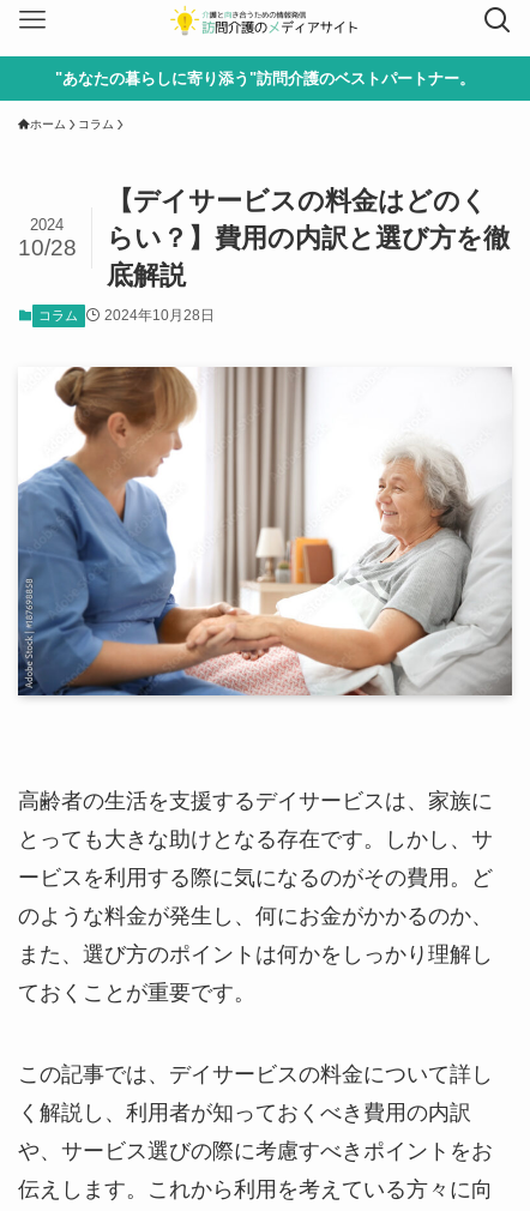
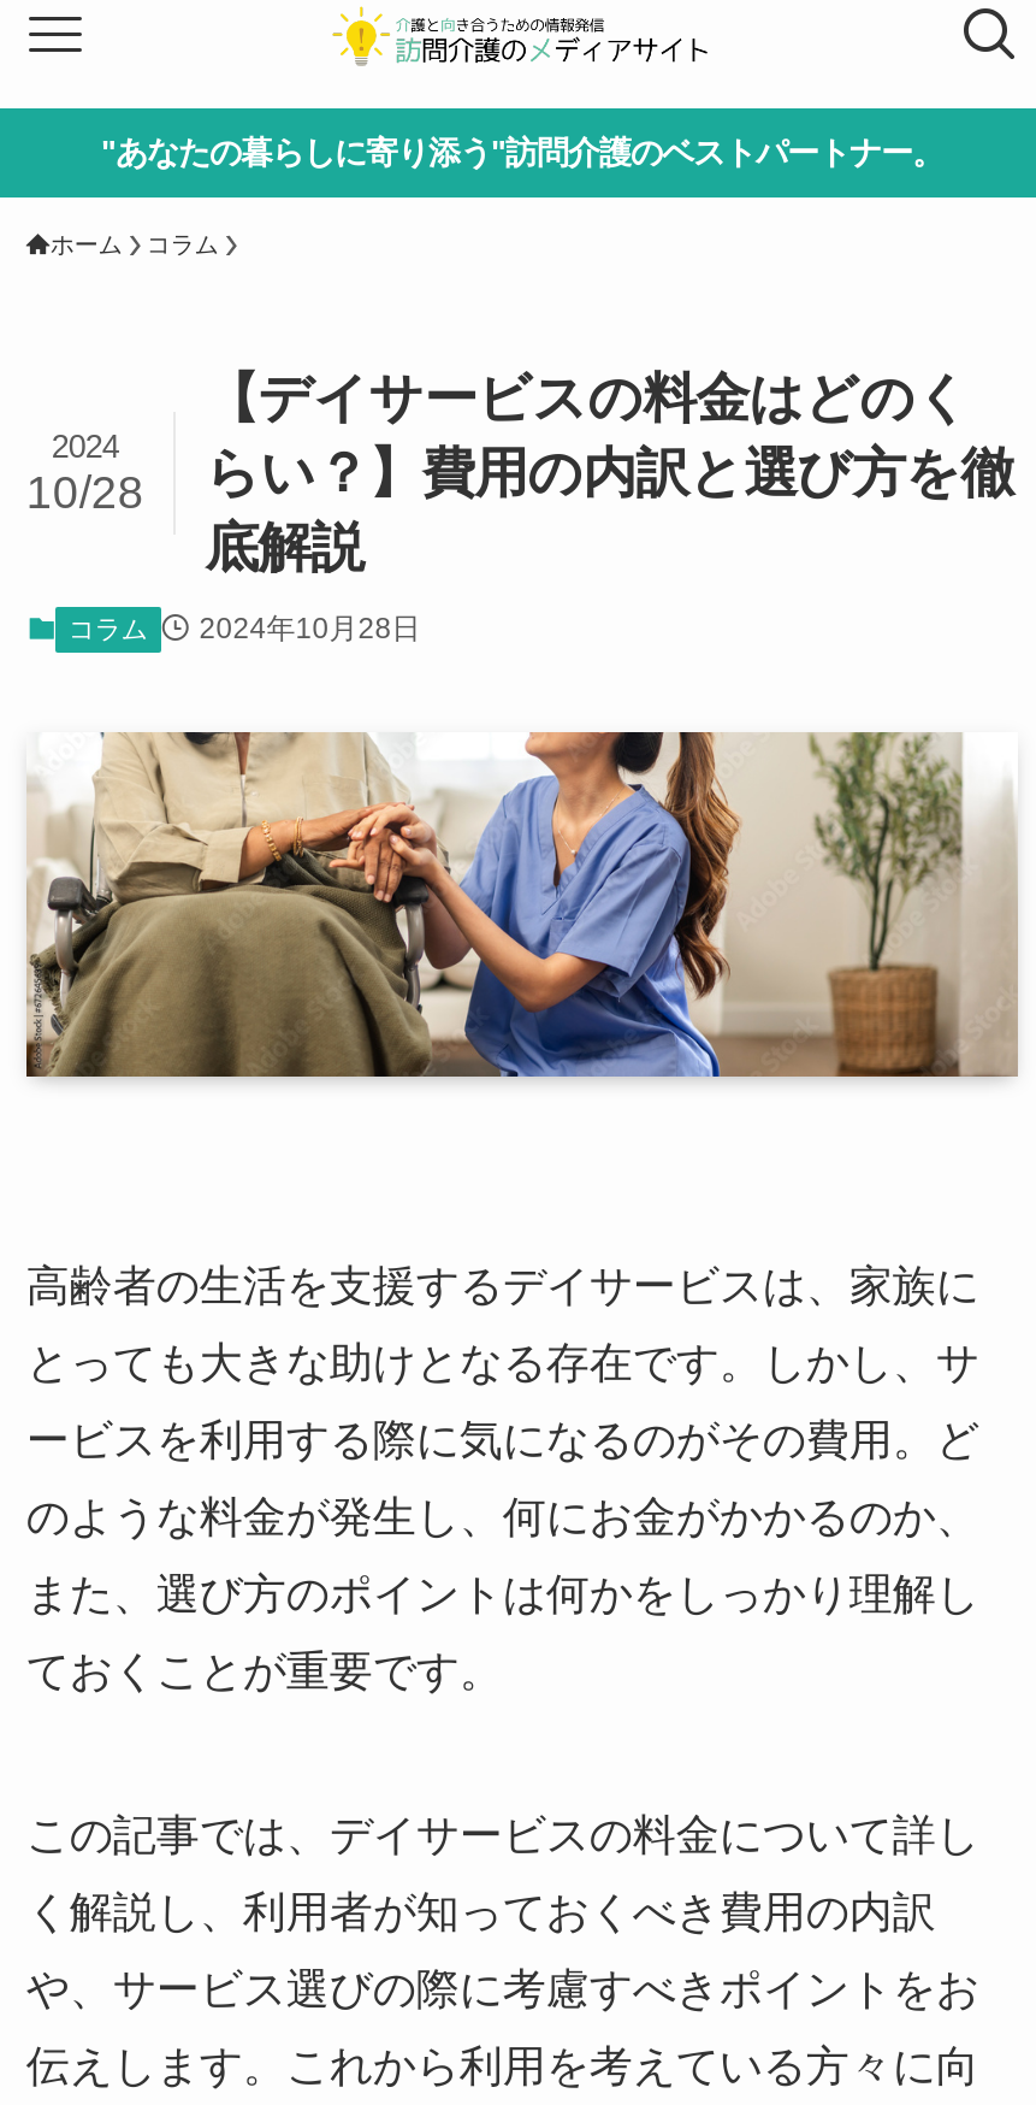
- [image]
+ [image]
